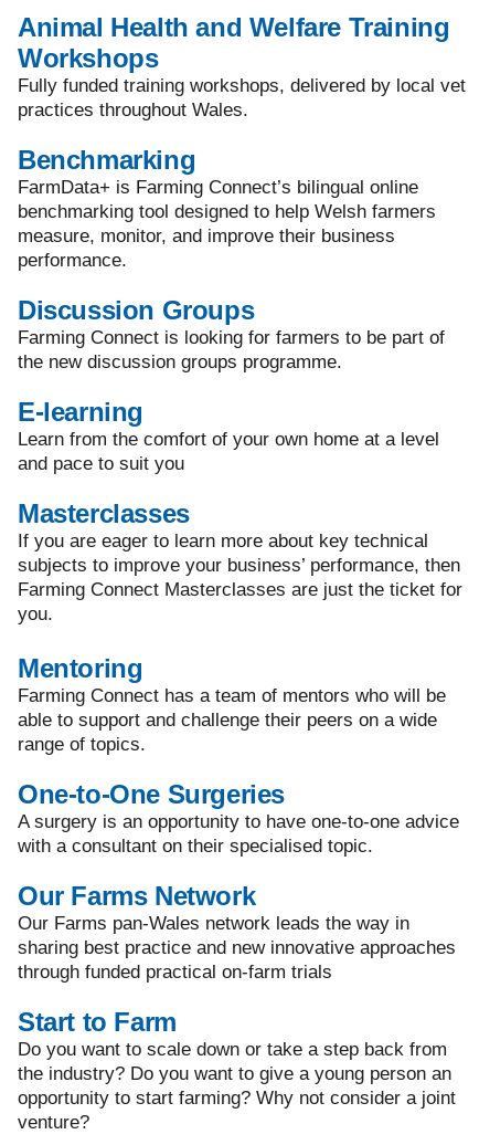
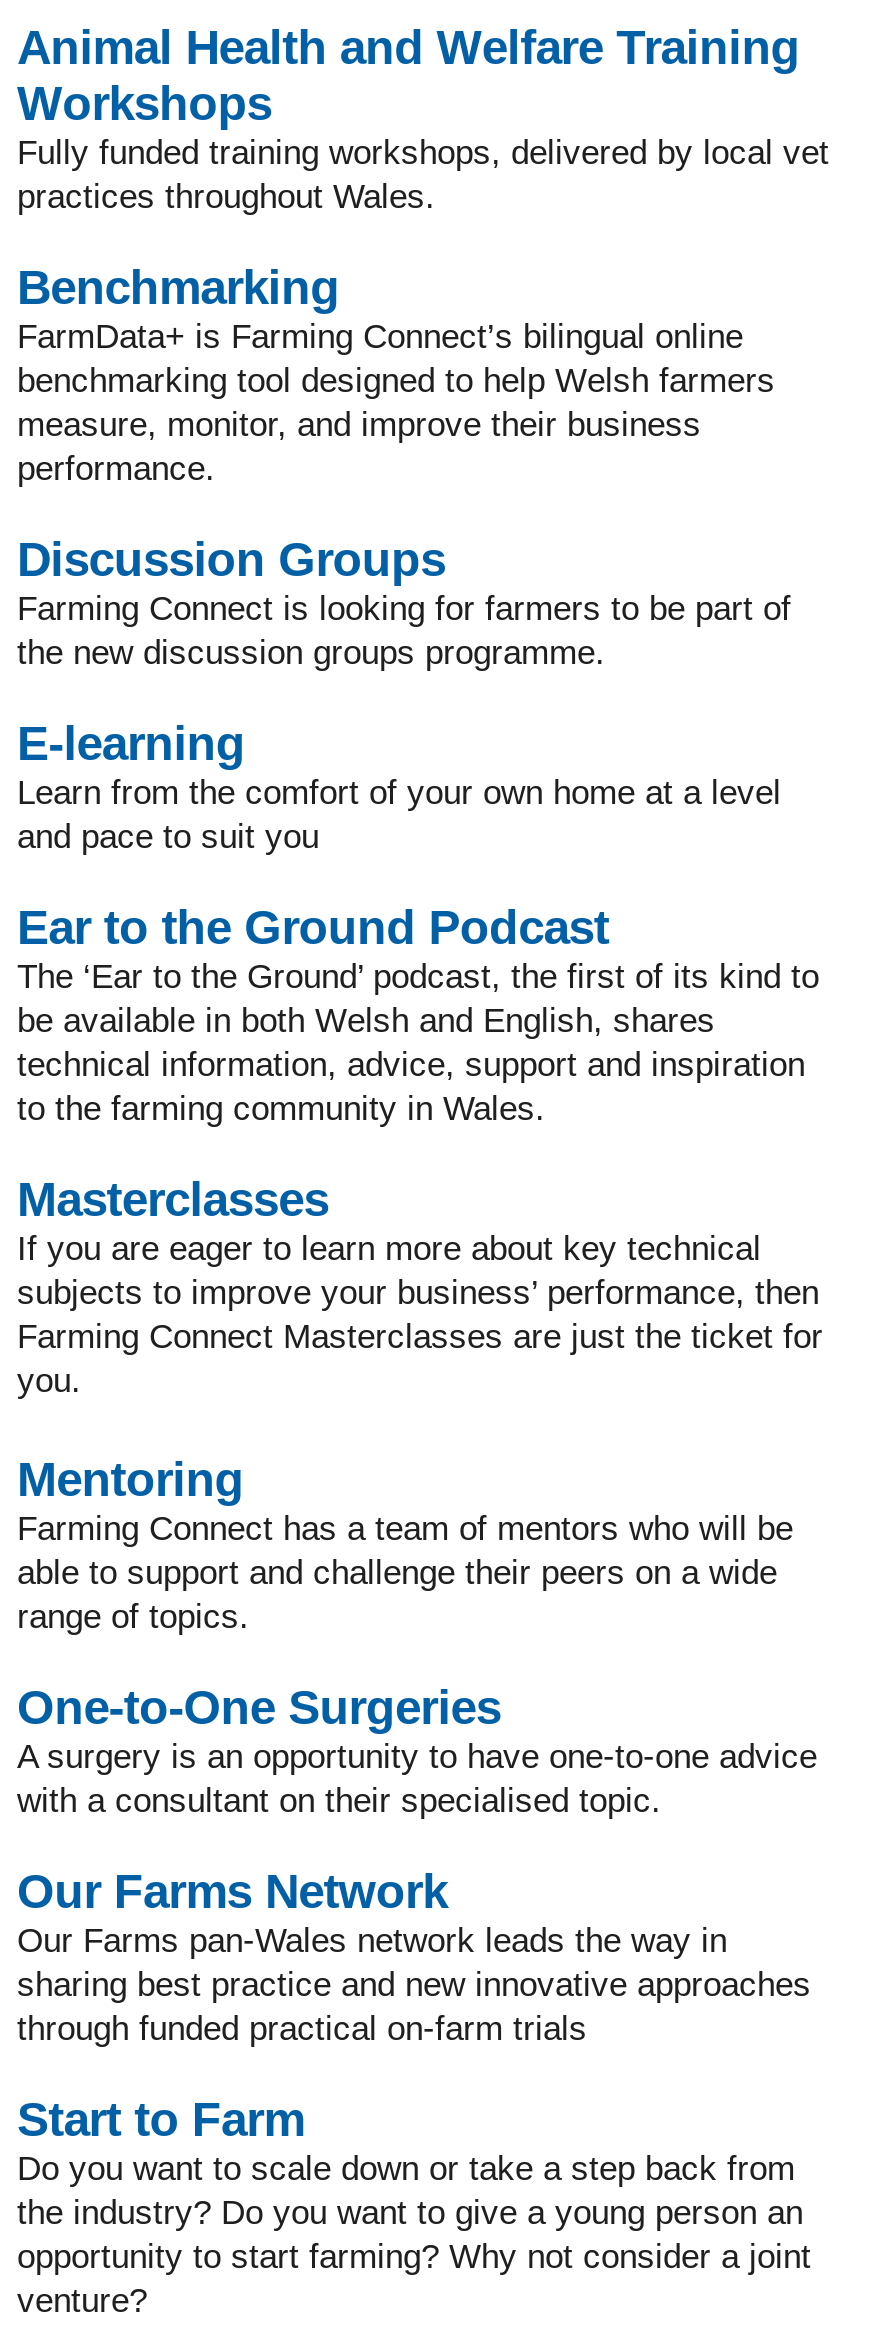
+ Ear to the Ground Podcast
+ The ‘Ear to the Ground’ podcast, the first of its kind to
+ be available in both Welsh and English, shares
+ technical information, advice, support and inspiration
+ to the farming community in Wales.
